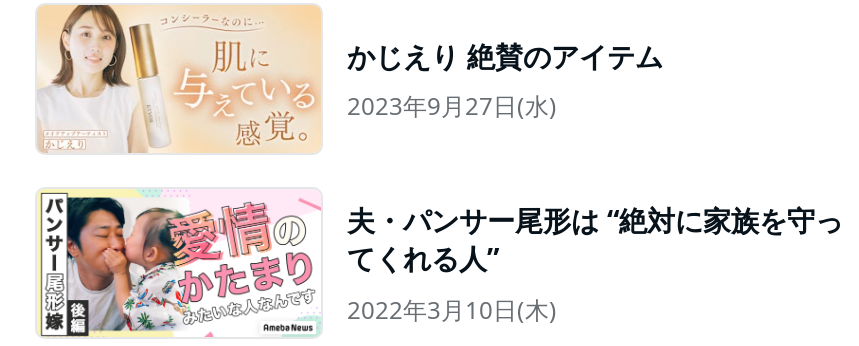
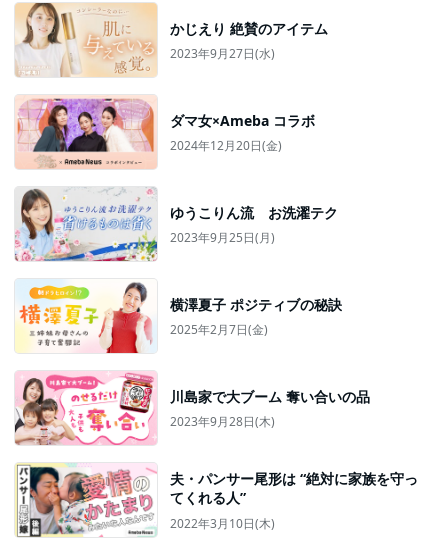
+ [image]
+ ゆうこりん流 お洗濯テク
+ 2023年9月25日(月)

+ [image]
+ 横澤夏子 ポジティブの秘訣
+ 2025年2月7日(金)

+ [image]
+ 川島家で大ブーム 奪い合いの品
+ 2023年9月28日(木)

+ [image]
+ ダマ女×Ameba コラボ
+ 2024年12月20日(金)
